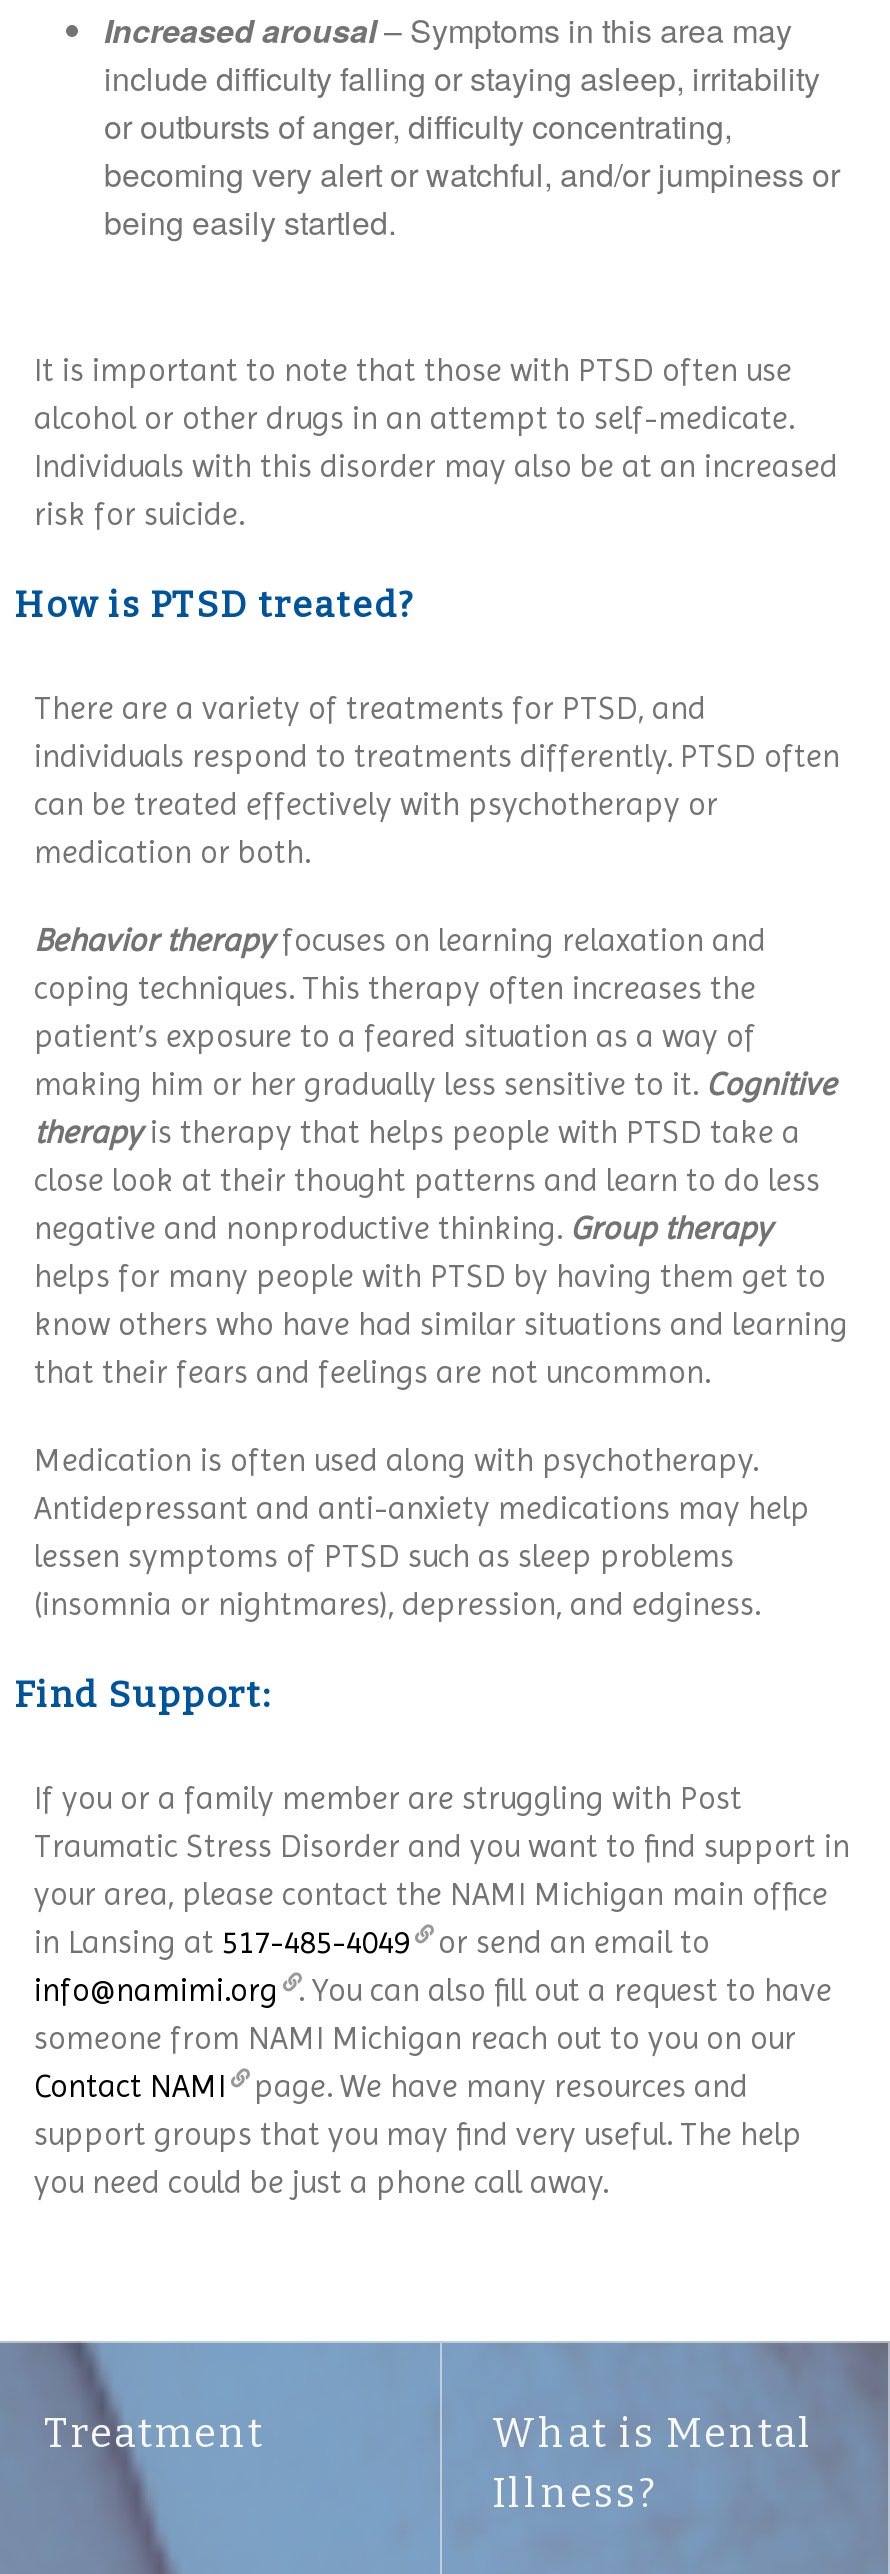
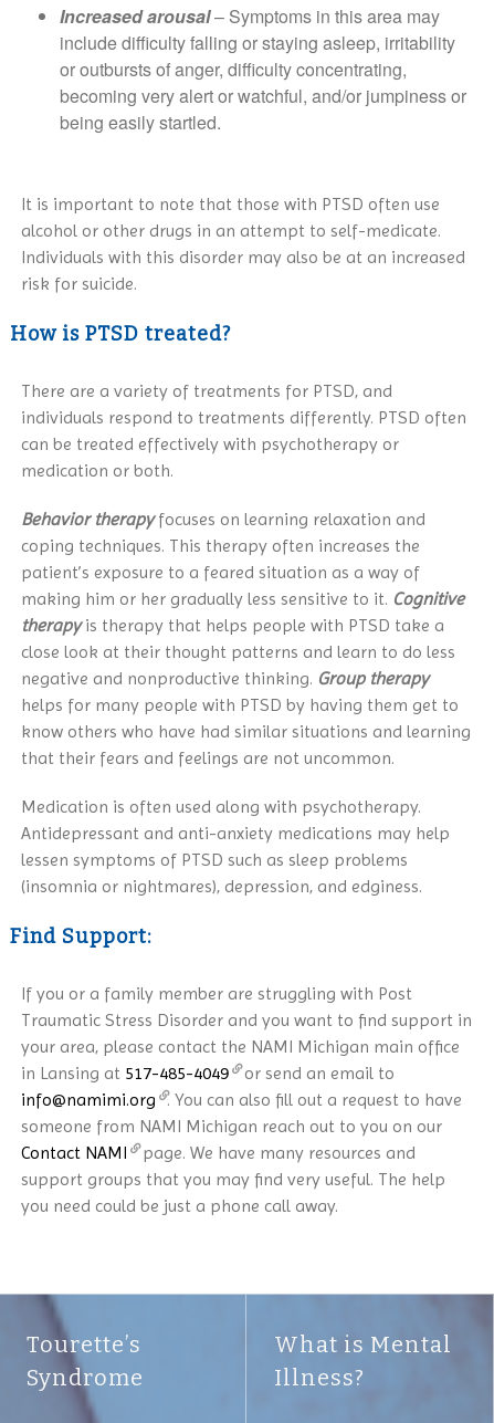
- Treatment
+ Tourette’s
+ Syndrome
